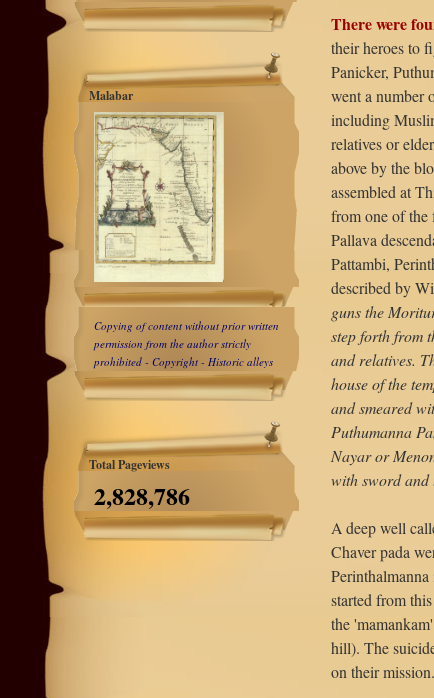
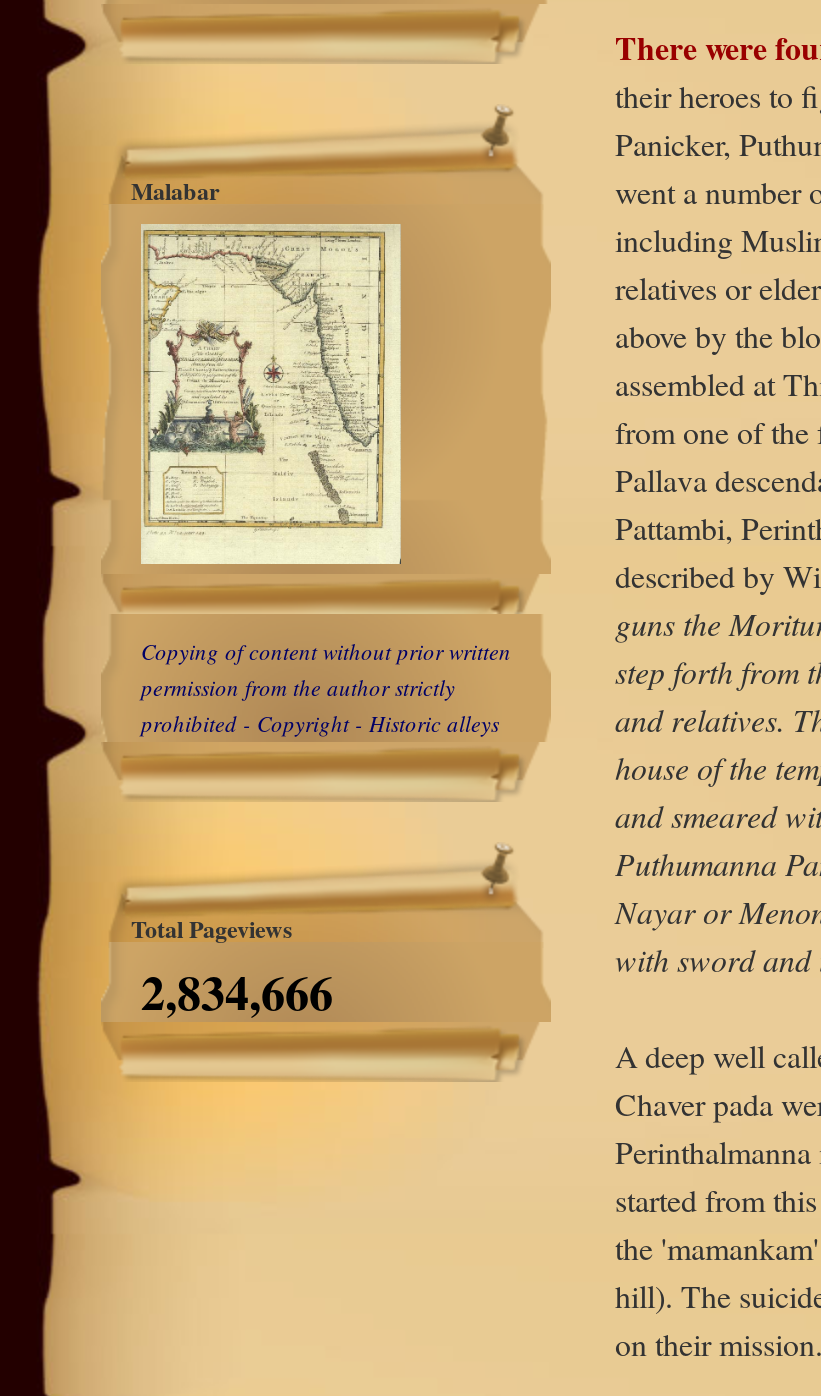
- 2,828,786
+ 2,834,666
